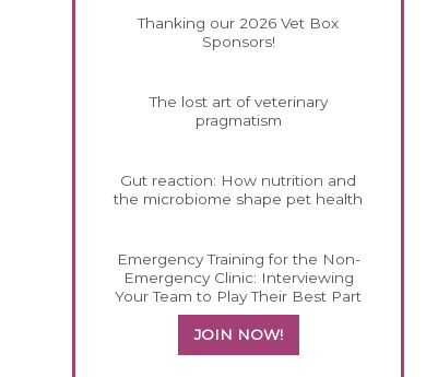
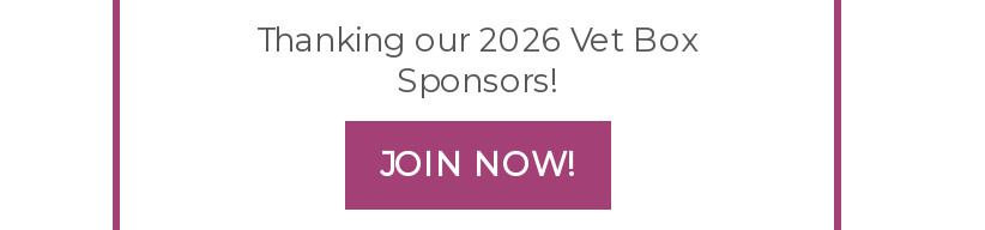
- The lost art of veterinary
- pragmatism
- Gut reaction: How nutrition and
- the microbiome shape pet health
- Emergency Training for the Non-
- Emergency Clinic: Interviewing
- Your Team to Play Their Best Part
